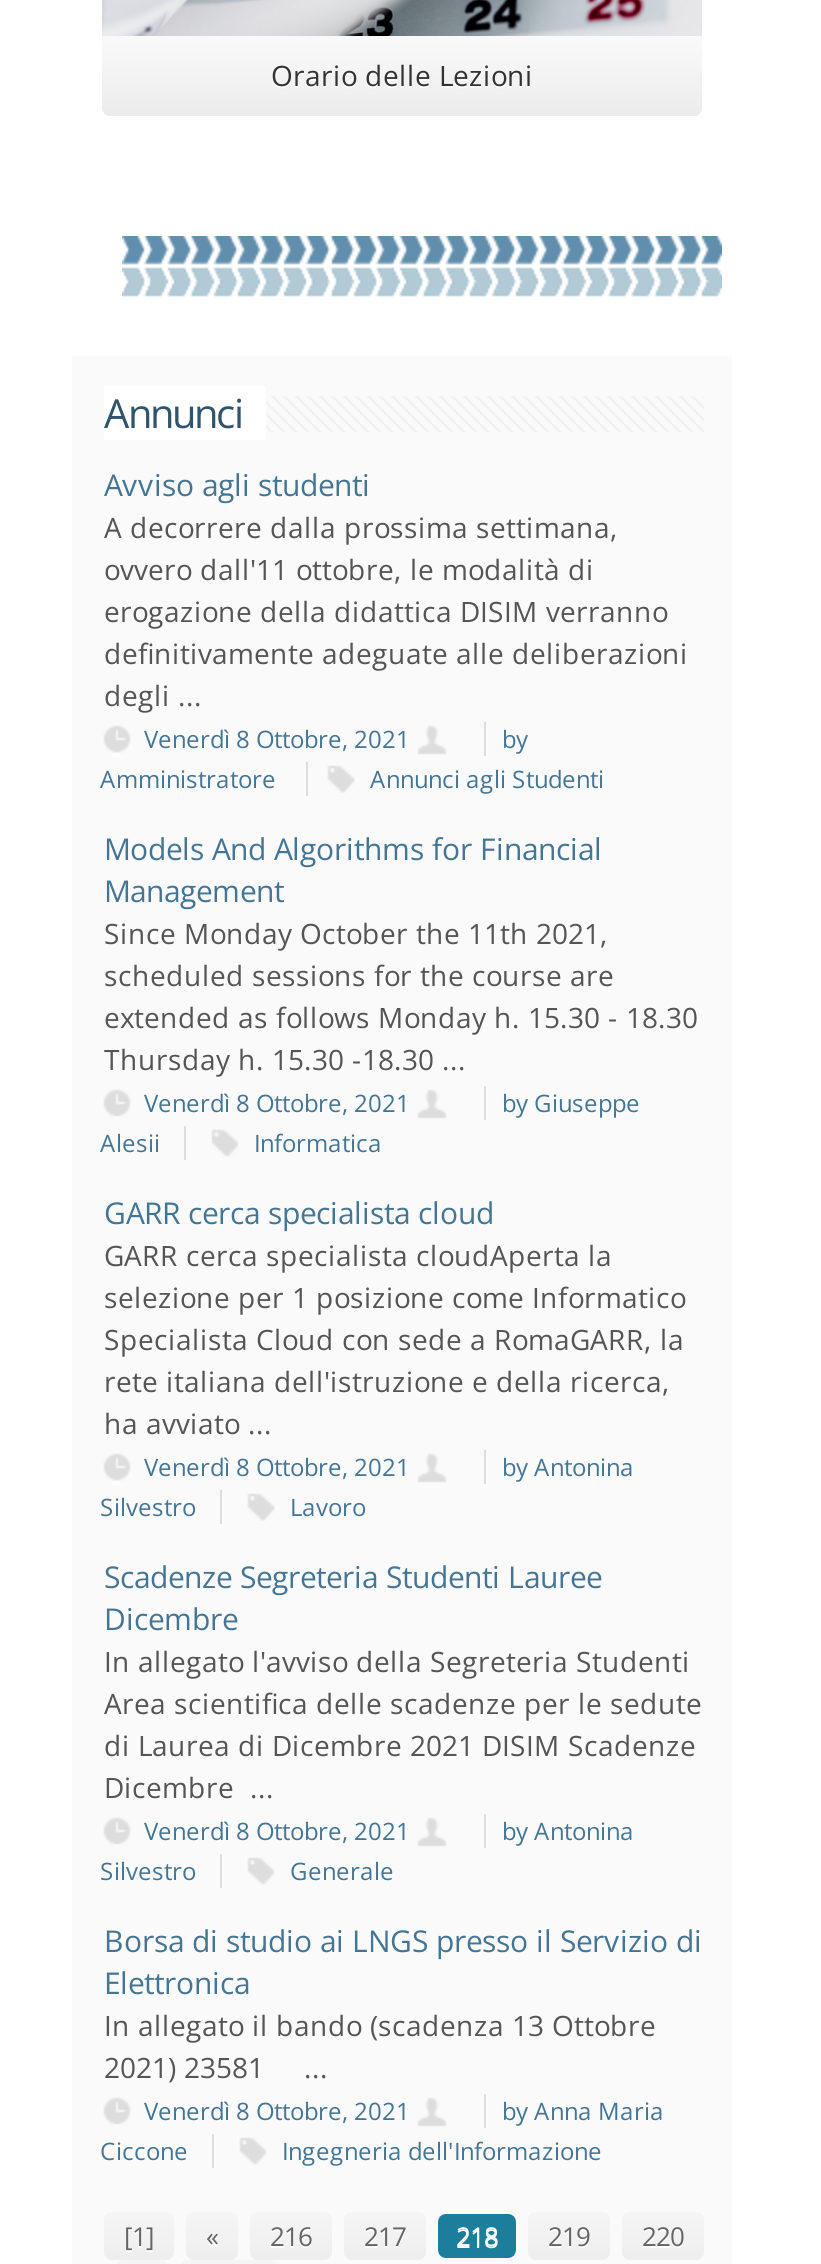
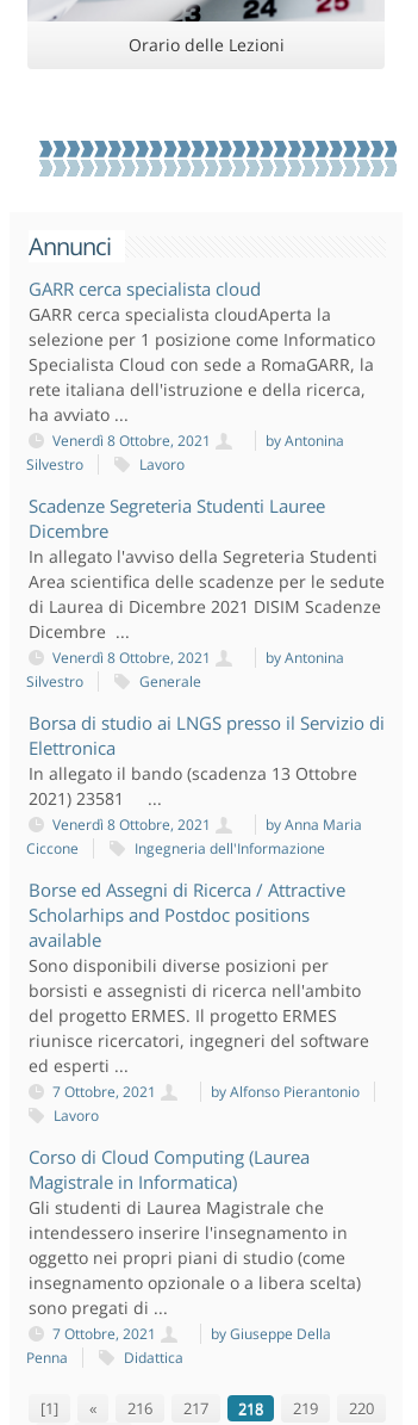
- Avviso agli studenti
- A decorrere dalla prossima settimana,
- ovvero dall'11 ottobre, le modalità di
- erogazione della didattica DISIM verranno
- definitivamente adeguate alle deliberazioni
- degli ...
- Venerdì 8 Ottobre, 2021
- by
- Amministratore
- Annunci agli Studenti
- Models And Algorithms for Financial
- Management
- Since Monday October the 11th 2021,
- scheduled sessions for the course are
- extended as follows Monday h. 15.30 - 18.30
- Thursday h. 15.30 -18.30 ...
- Venerdì 8 Ottobre, 2021
- by Giuseppe
- Alesii
- Informatica

moved up: GARR cerca specialista cloud | GARR cerca specialista cloudAperta la | selezione per 1 posizione come Informatico | ... | Ciccone | Ingegneria dell'Informazione

+ Borse ed Assegni di Ricerca / Attractive
+ Scholarhips and Postdoc positions
+ available
+ Sono disponibili diverse posizioni per
+ borsisti e assegnisti di ricerca nell'ambito
+ del progetto ERMES. Il progetto ERMES
+ riunisce ricercatori, ingegneri del software
+ ed esperti ...
+ 7 Ottobre, 2021
+ by Alfonso Pierantonio
+ Lavoro
+ Corso di Cloud Computing (Laurea
+ Magistrale in Informatica)
+ Gli studenti di Laurea Magistrale che
+ intendessero inserire l'insegnamento in
+ oggetto nei propri piani di studio (come
+ insegnamento opzionale o a libera scelta)
+ sono pregati di ...
+ 7 Ottobre, 2021
+ by Giuseppe Della
+ Penna
+ Didattica
